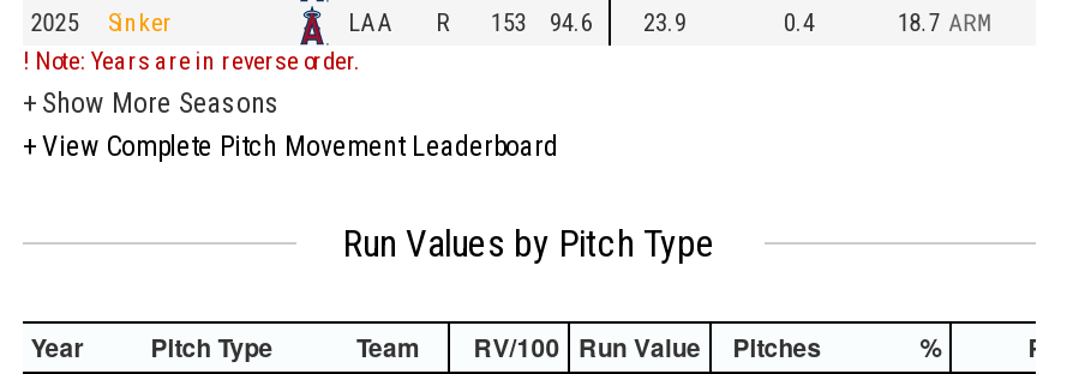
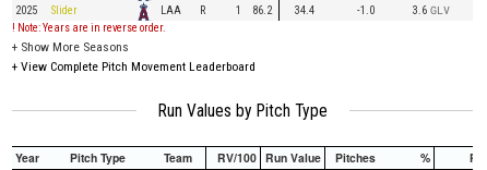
- Sinker
+ Slider

- 153
- 94.6
- 23.9
- 0.4
- 18.7 ARM
+ 1
+ 86.2
+ 34.4
+ -1.0
+ 3.6 GLV
